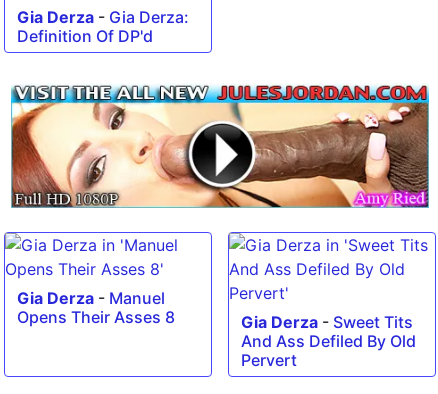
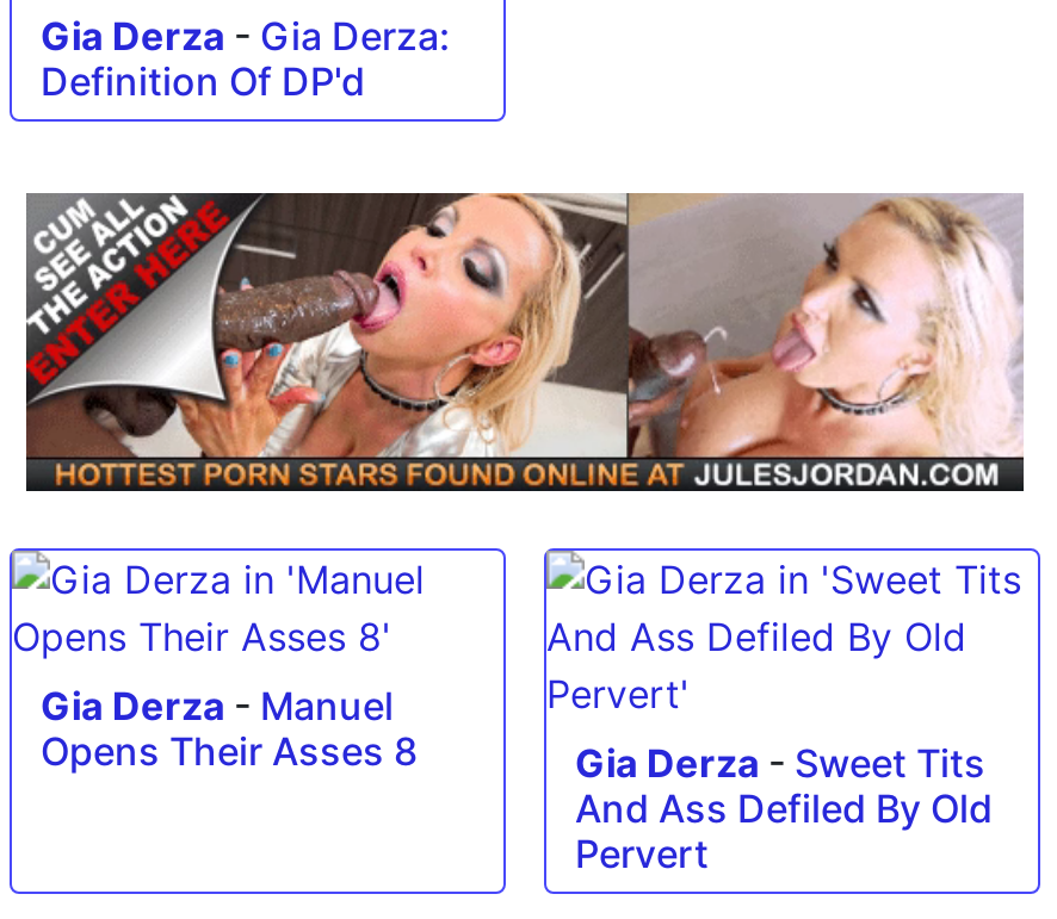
- [image]
+ [image]
